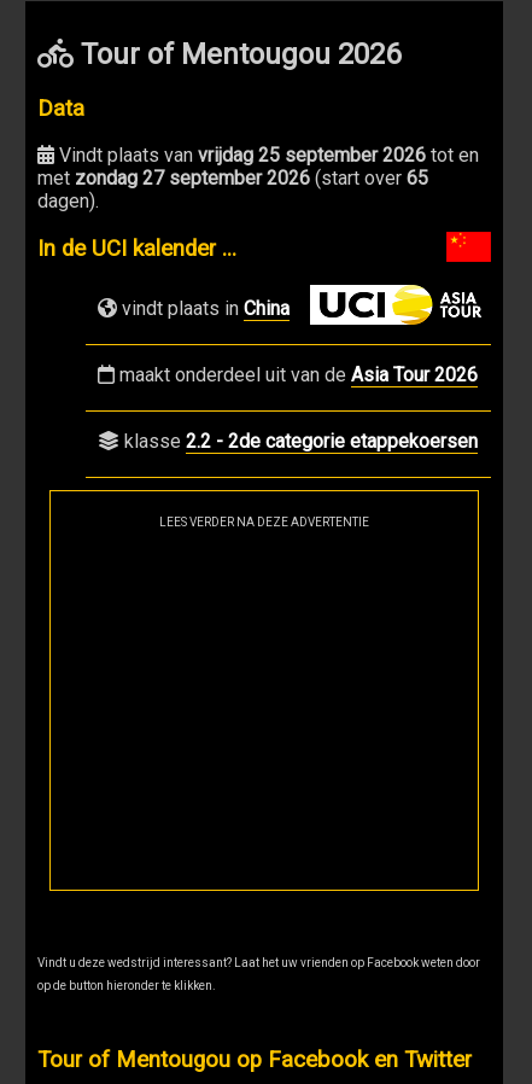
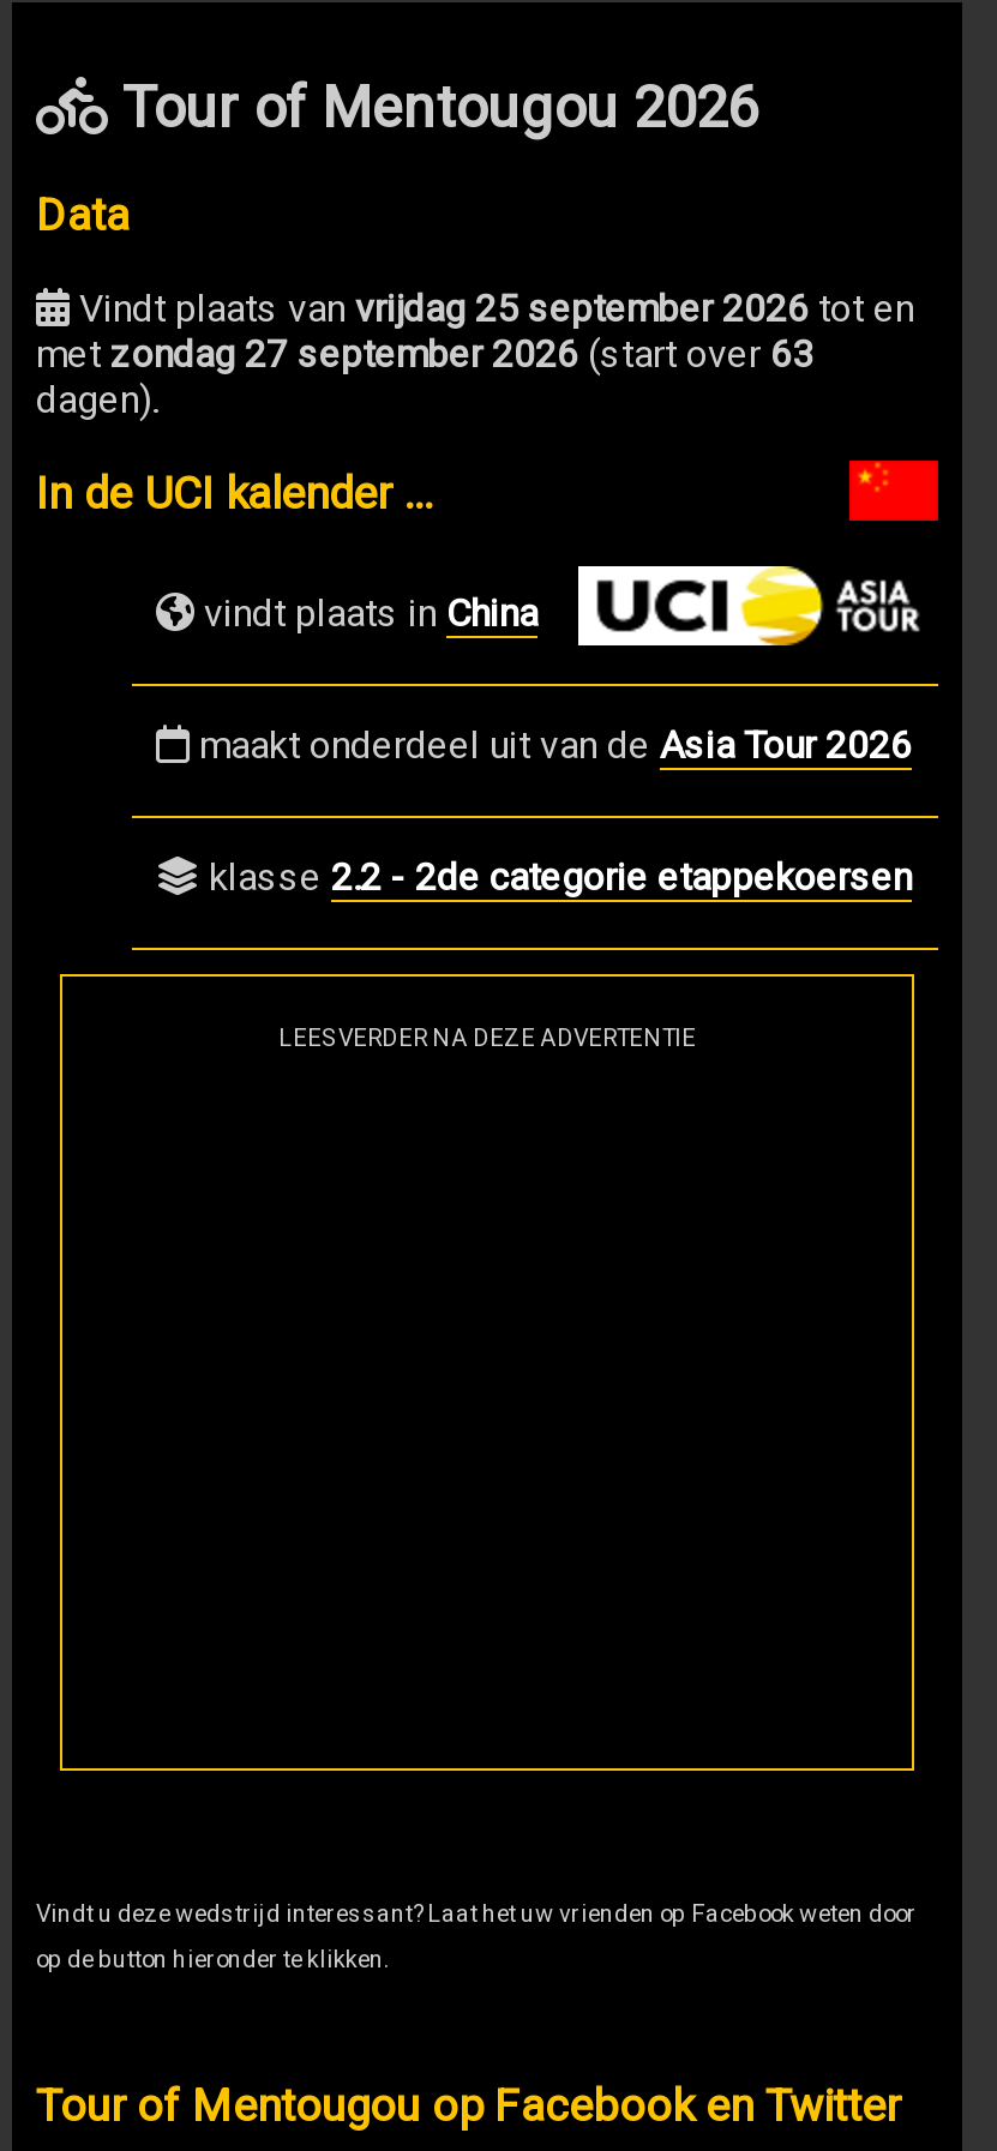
- met zondag 27 september 2026 (start over 65
+ met zondag 27 september 2026 (start over 63
